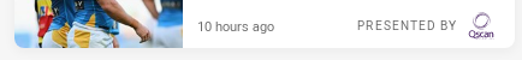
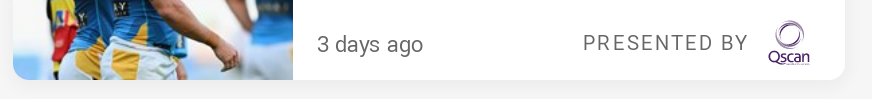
- 10 hours ago
+ 3 days ago
